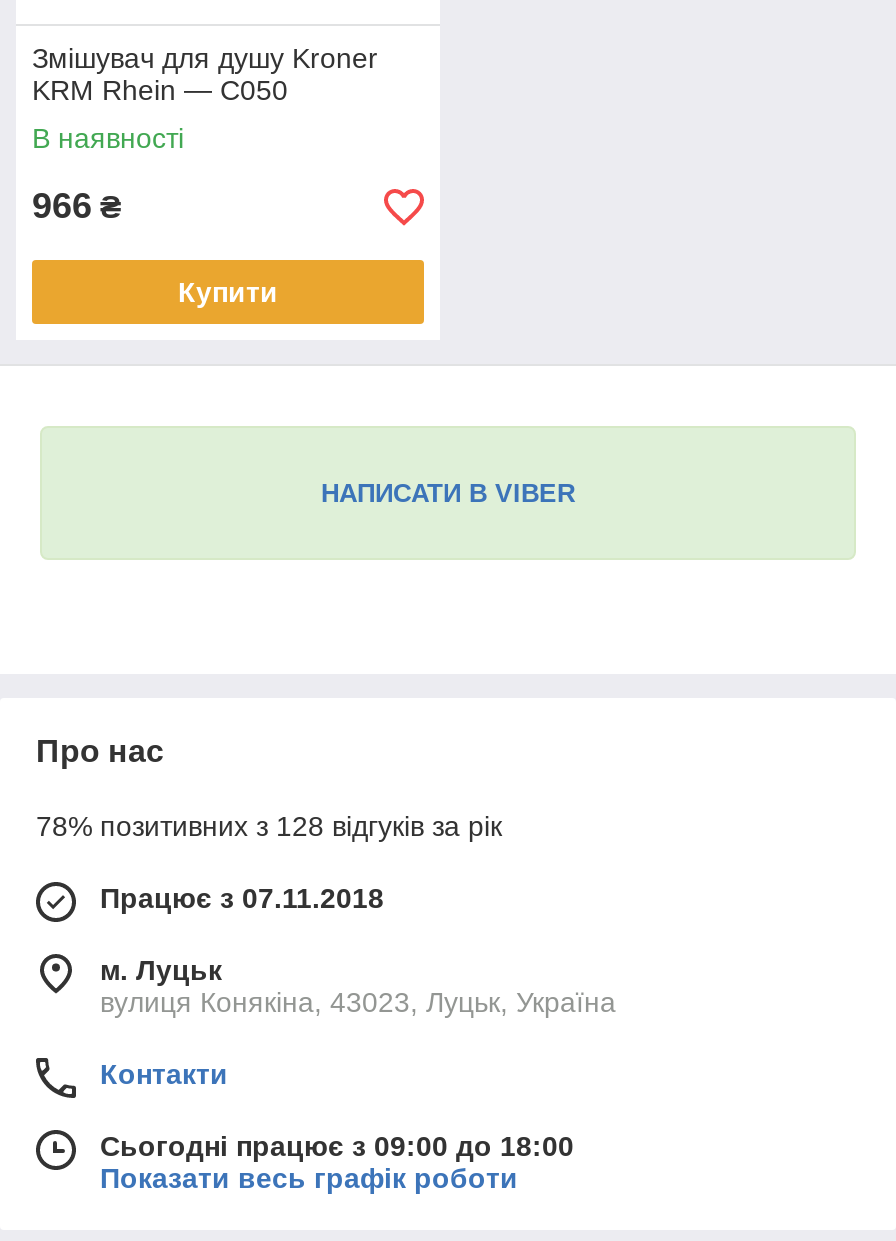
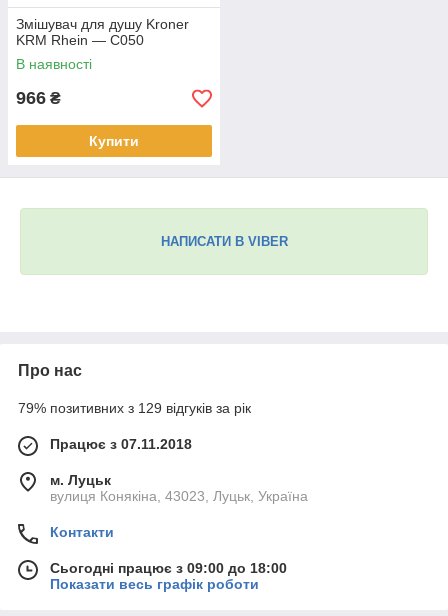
- 78% позитивних з 128 відгуків за рік
+ 79% позитивних з 129 відгуків за рік
